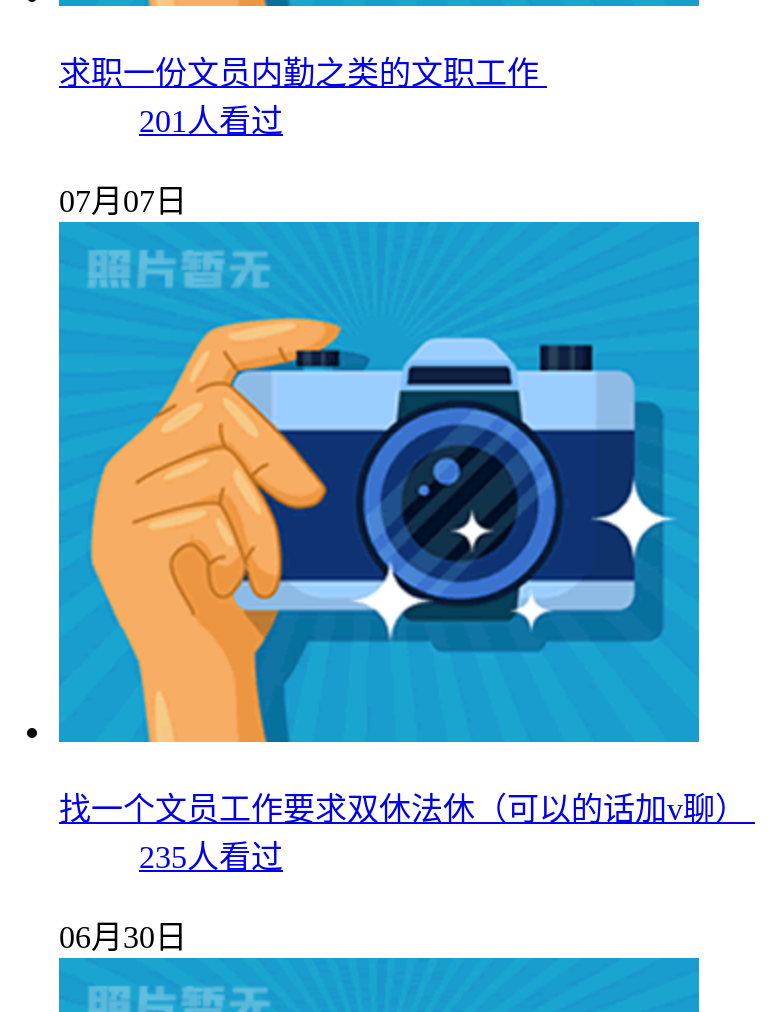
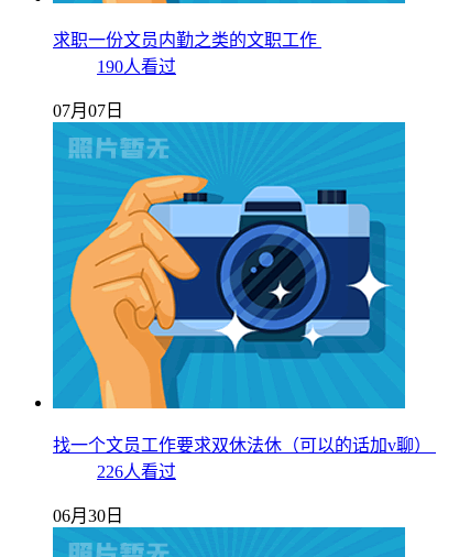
- 201人看过
+ 190人看过

- 235人看过
+ 226人看过
